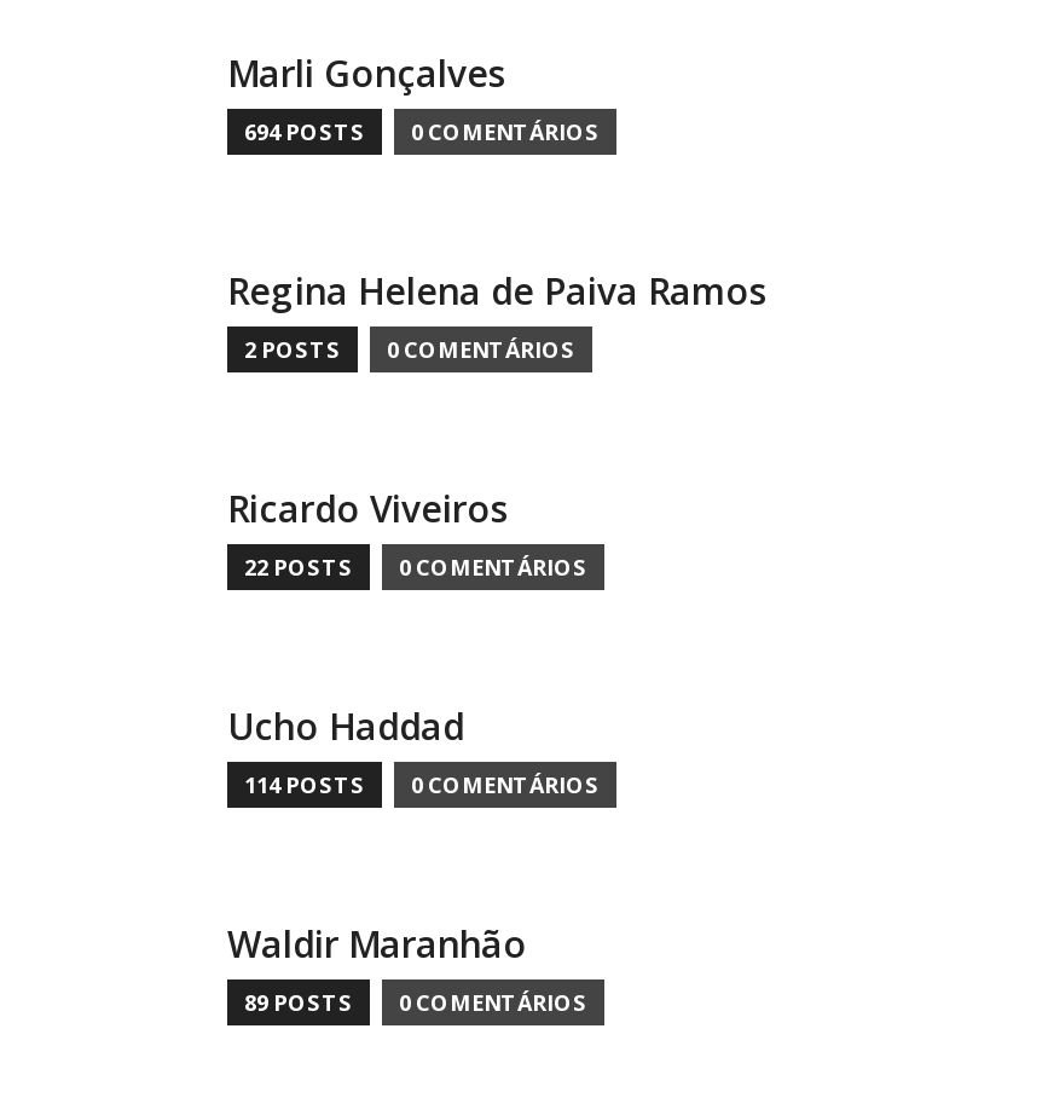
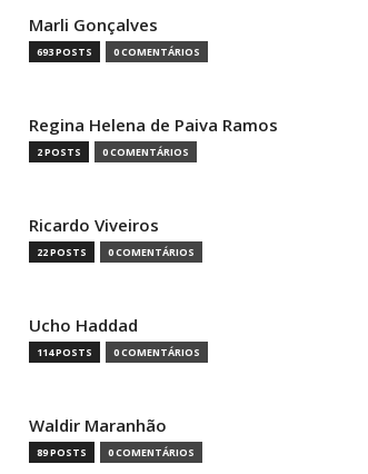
- 694 POSTS 0 COMENTÁRIOS
+ 693 POSTS 0 COMENTÁRIOS
